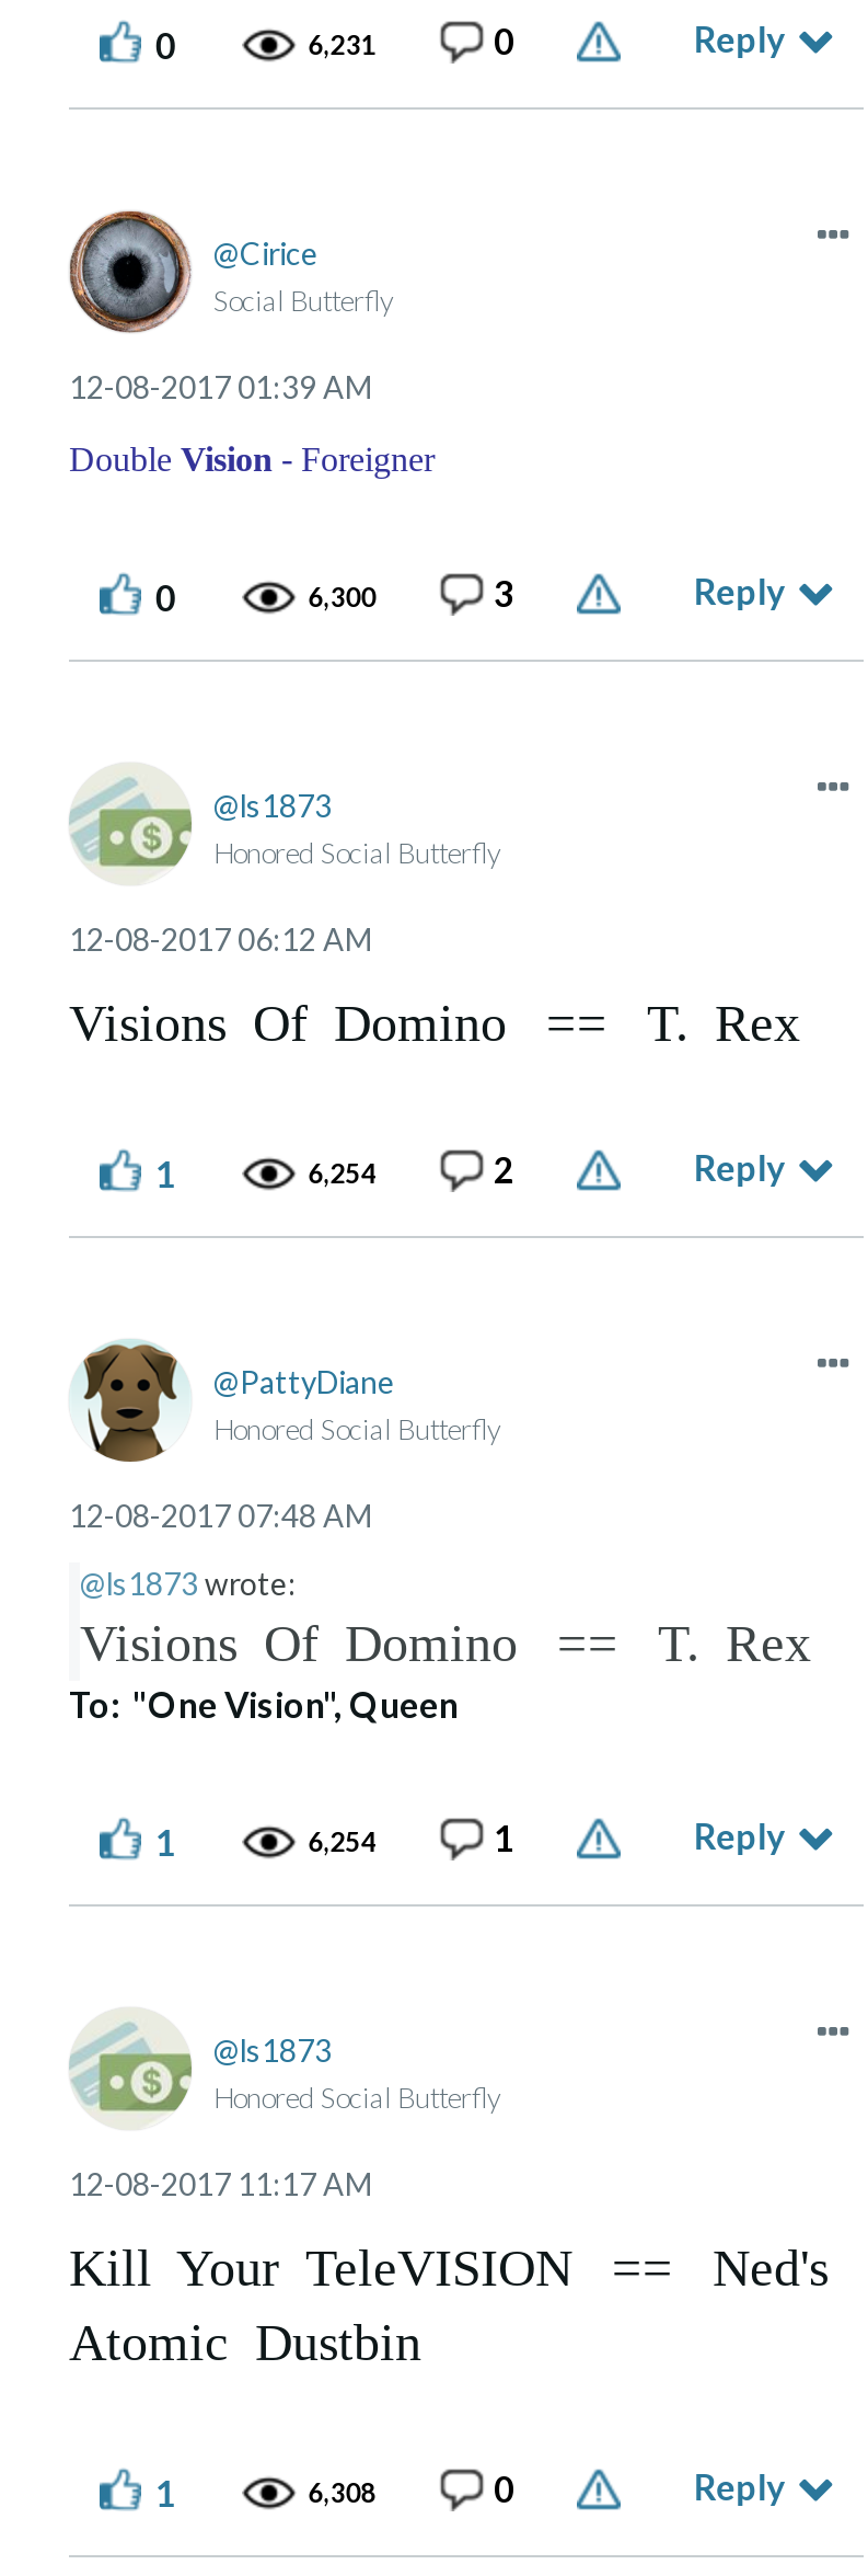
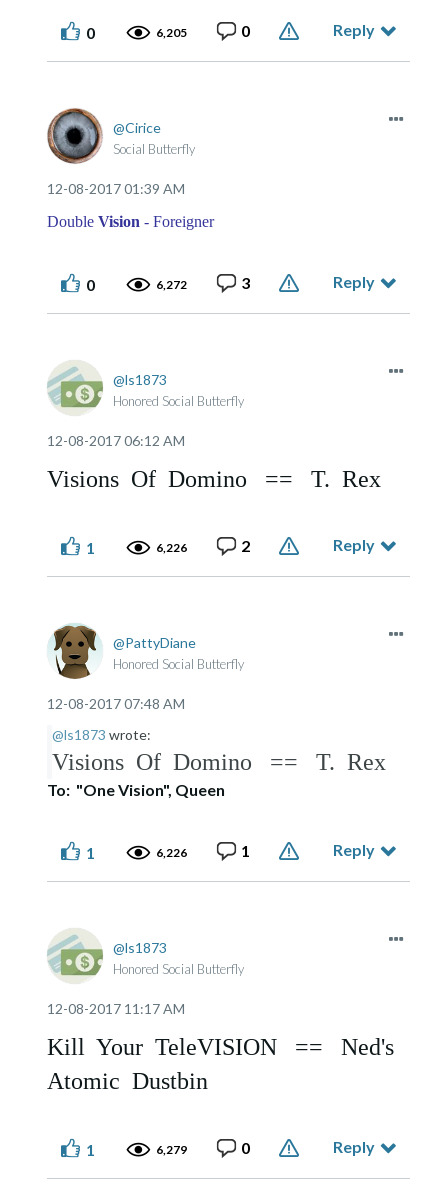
- 6,231
+ 6,205

- 6,300
+ 6,272

- 6,254
+ 6,226

- 6,254
+ 6,226

- 6,308
+ 6,279
